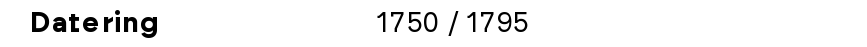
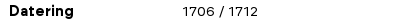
- 1750 / 1795
+ 1706 / 1712
